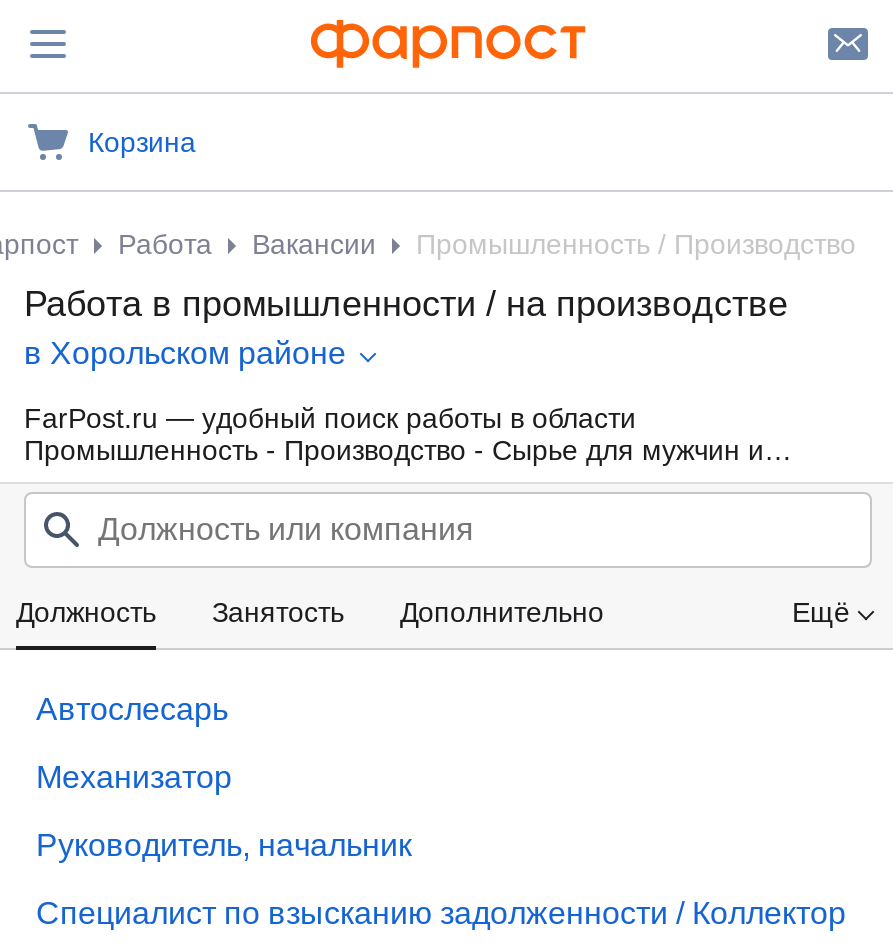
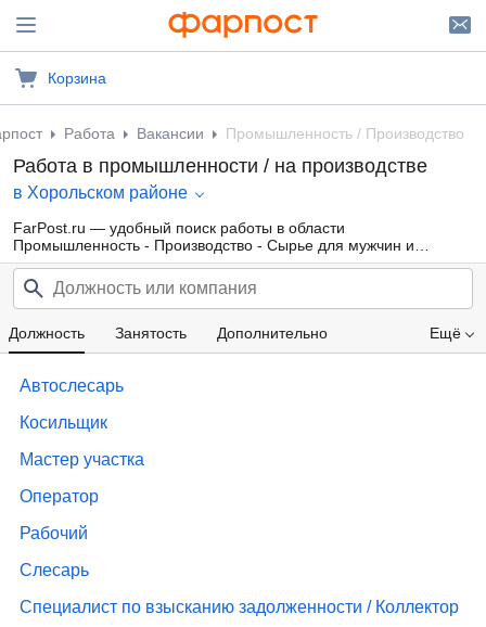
- Механизатор
- Руководитель, начальник
+ Косильщик
+ Мастер участка
+ Оператор
+ Рабочий
+ Слесарь
